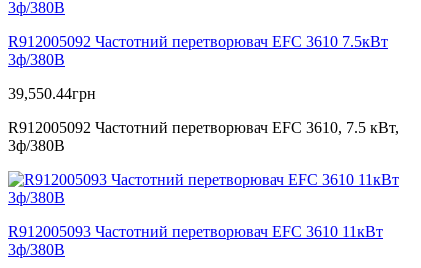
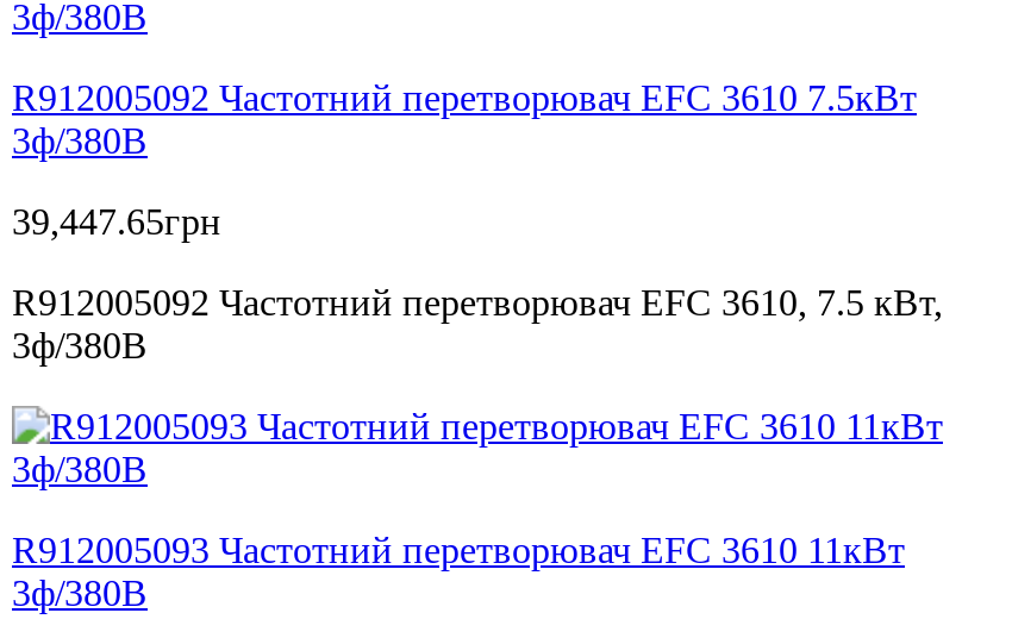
- 39,550.44грн
+ 39,447.65грн
